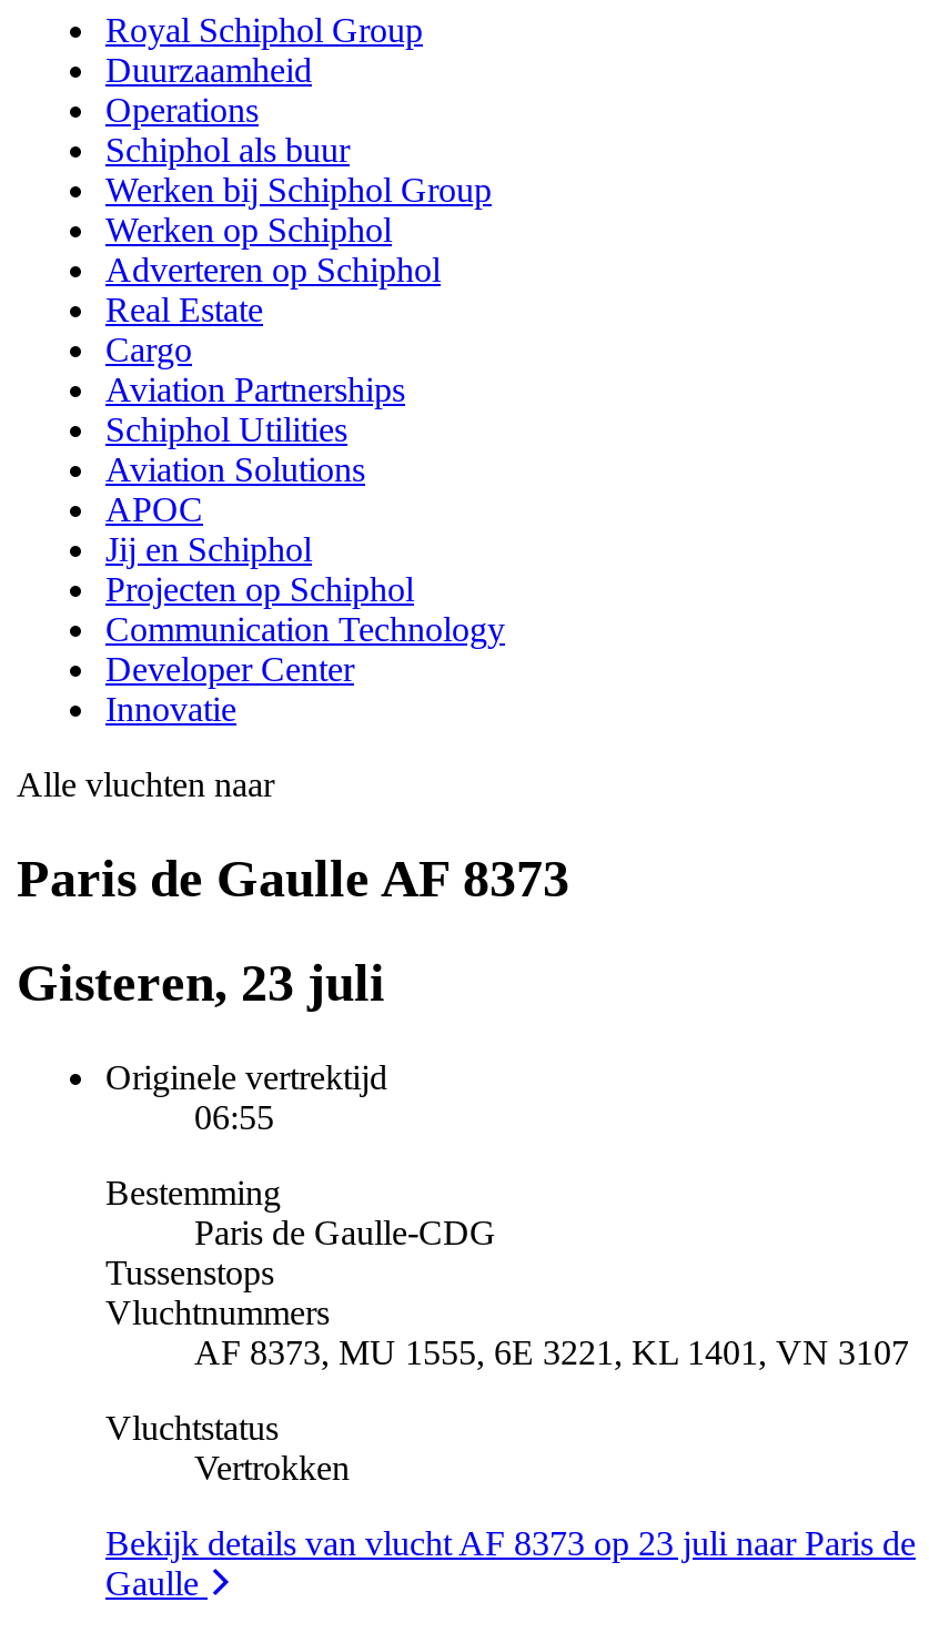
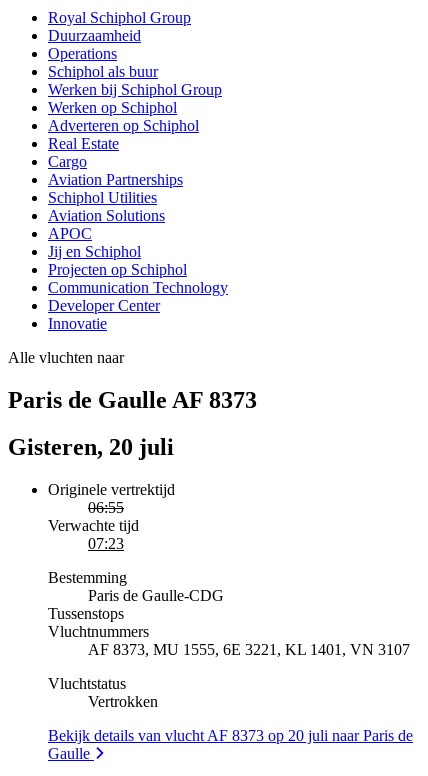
- Gisteren, 23 juli
+ Gisteren, 20 juli

+ Verwachte tijd
+ 07:23

- Bekijk details van vlucht AF 8373 op 23 juli naar Paris de
+ Bekijk details van vlucht AF 8373 op 20 juli naar Paris de
